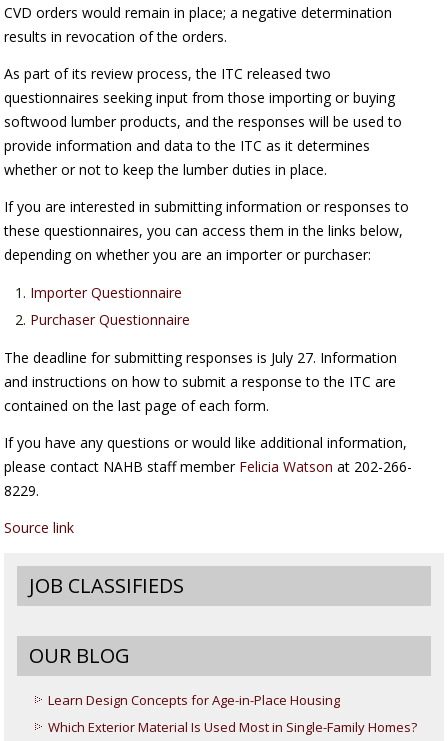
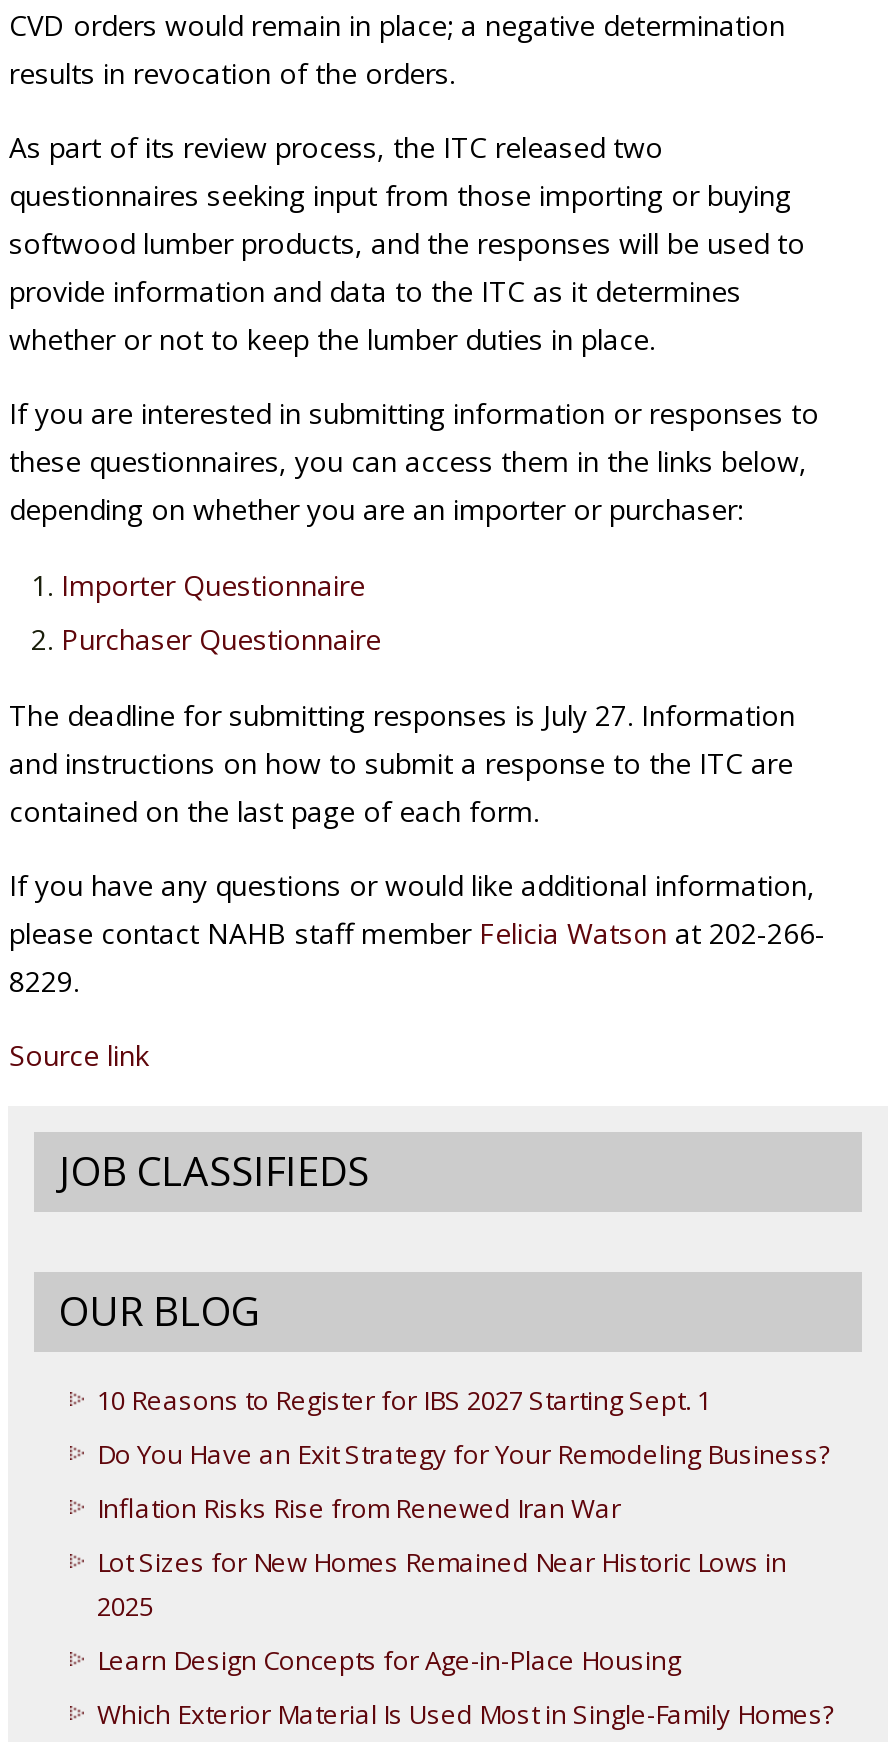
+ 10 Reasons to Register for IBS 2027 Starting Sept. 1
+ Do You Have an Exit Strategy for Your Remodeling Business?
+ Inflation Risks Rise from Renewed Iran War
+ Lot Sizes for New Homes Remained Near Historic Lows in
+ 2025
